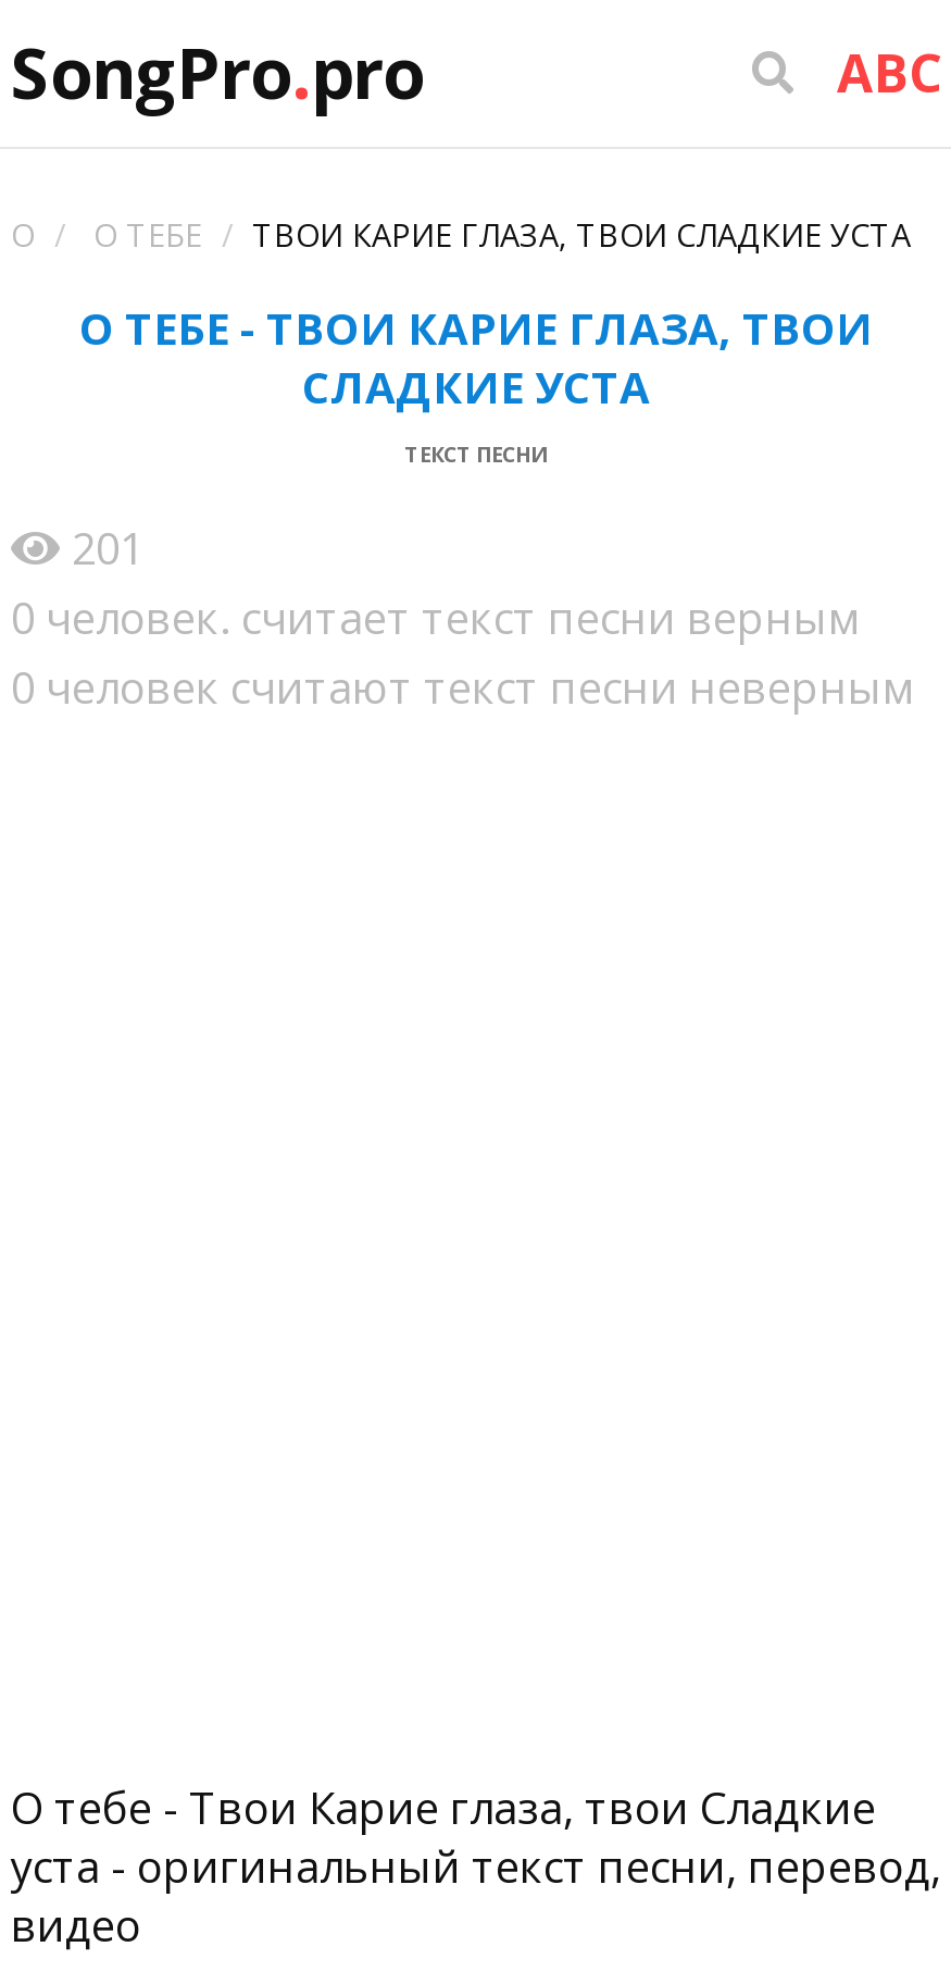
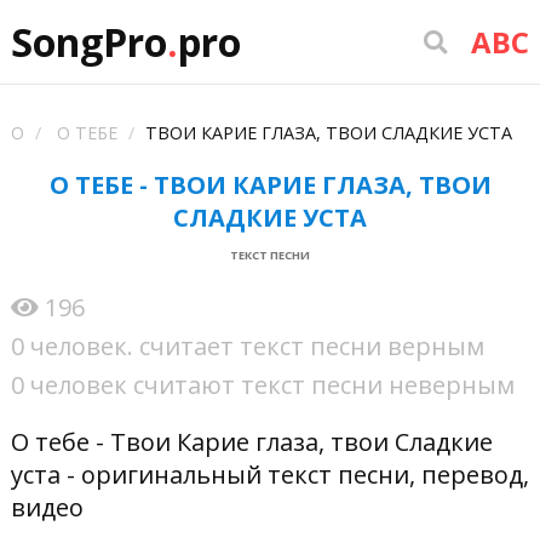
- 201
+ 196
